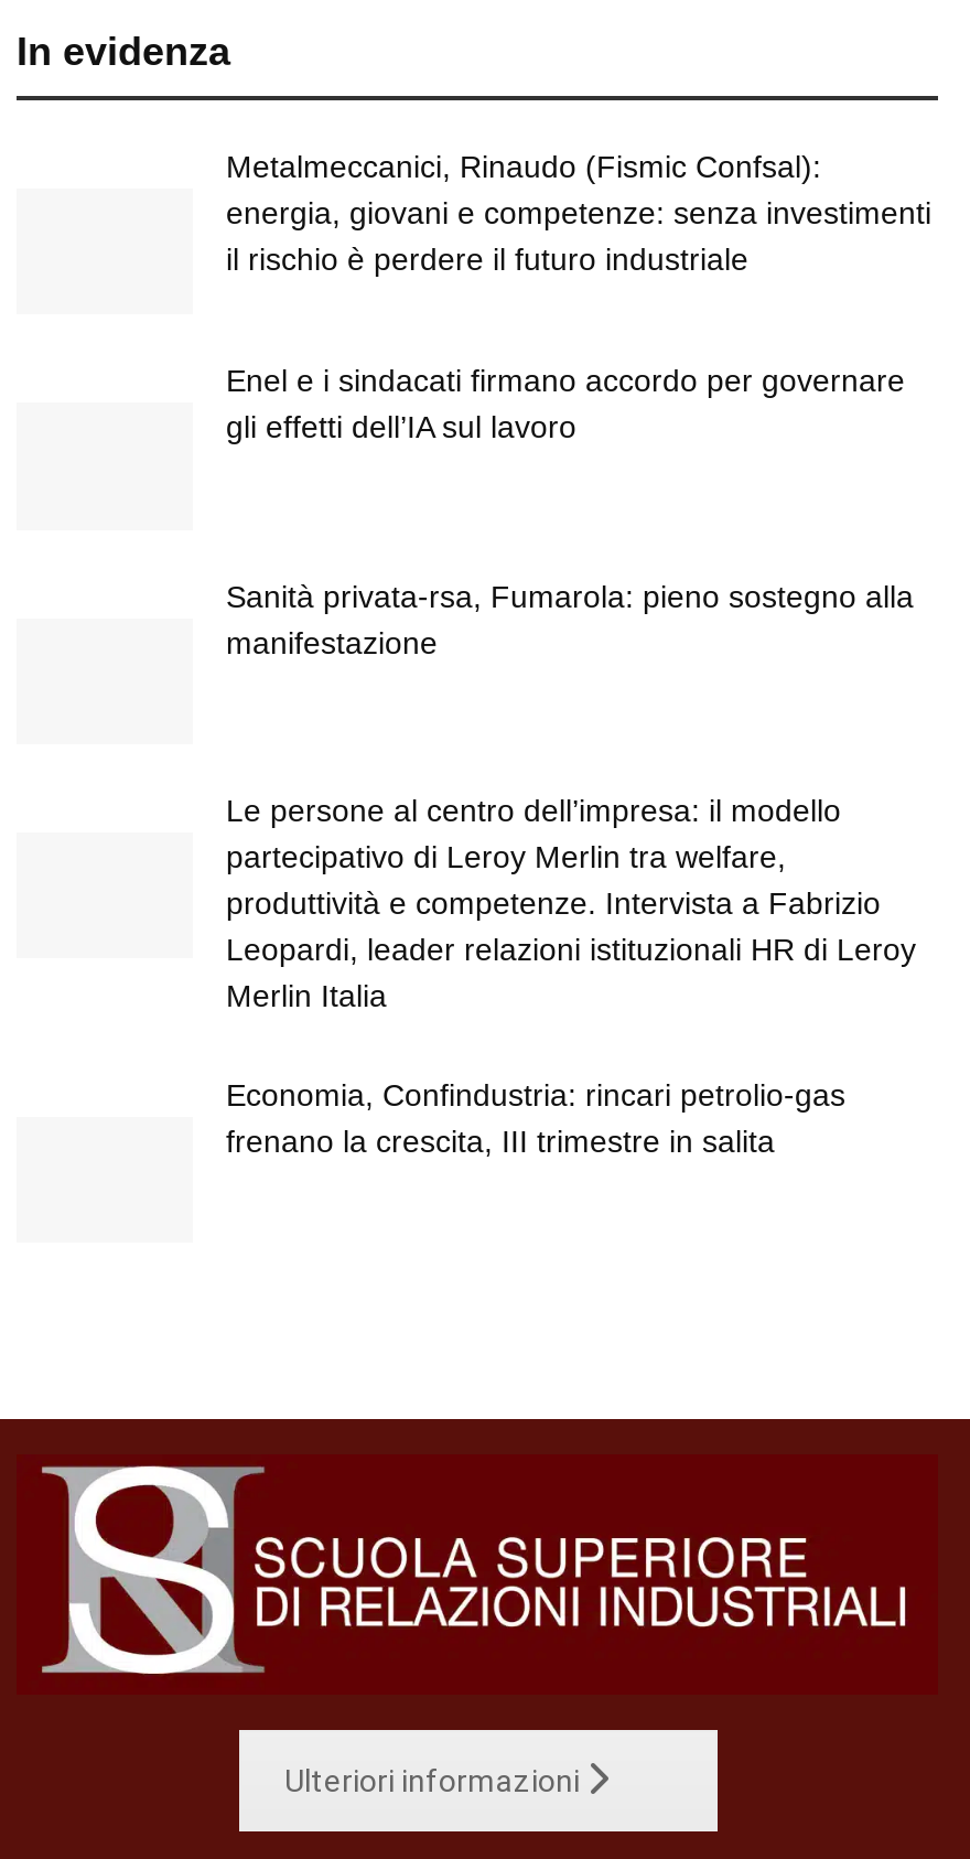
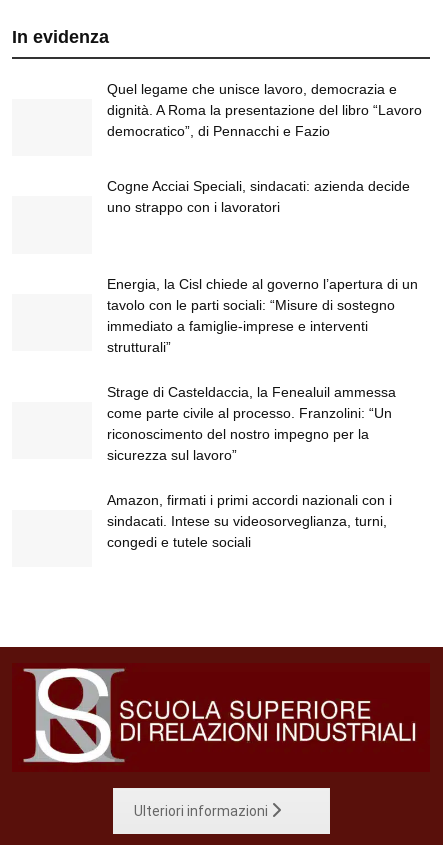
- Metalmeccanici, Rinaudo (Fismic Confsal):
- energia, giovani e competenze: senza investimenti
- il rischio è perdere il futuro industriale
+ Quel legame che unisce lavoro, democrazia e
+ dignità. A Roma la presentazione del libro “Lavoro
+ democratico”, di Pennacchi e Fazio

- Enel e i sindacati firmano accordo per governare
- gli effetti dell’IA sul lavoro
+ Cogne Acciai Speciali, sindacati: azienda decide
+ uno strappo con i lavoratori

- Sanità privata-rsa, Fumarola: pieno sostegno alla
- manifestazione
+ Energia, la Cisl chiede al governo l’apertura di un
+ tavolo con le parti sociali: “Misure di sostegno
+ immediato a famiglie-imprese e interventi
+ strutturali”

- Le persone al centro dell’impresa: il modello
- partecipativo di Leroy Merlin tra welfare,
- produttività e competenze. Intervista a Fabrizio
- Leopardi, leader relazioni istituzionali HR di Leroy
- Merlin Italia
+ Strage di Casteldaccia, la Fenealuil ammessa
+ come parte civile al processo. Franzolini: “Un
+ riconoscimento del nostro impegno per la
+ sicurezza sul lavoro”

- Economia, Confindustria: rincari petrolio-gas
- frenano la crescita, III trimestre in salita
+ Amazon, firmati i primi accordi nazionali con i
+ sindacati. Intese su videosorveglianza, turni,
+ congedi e tutele sociali
